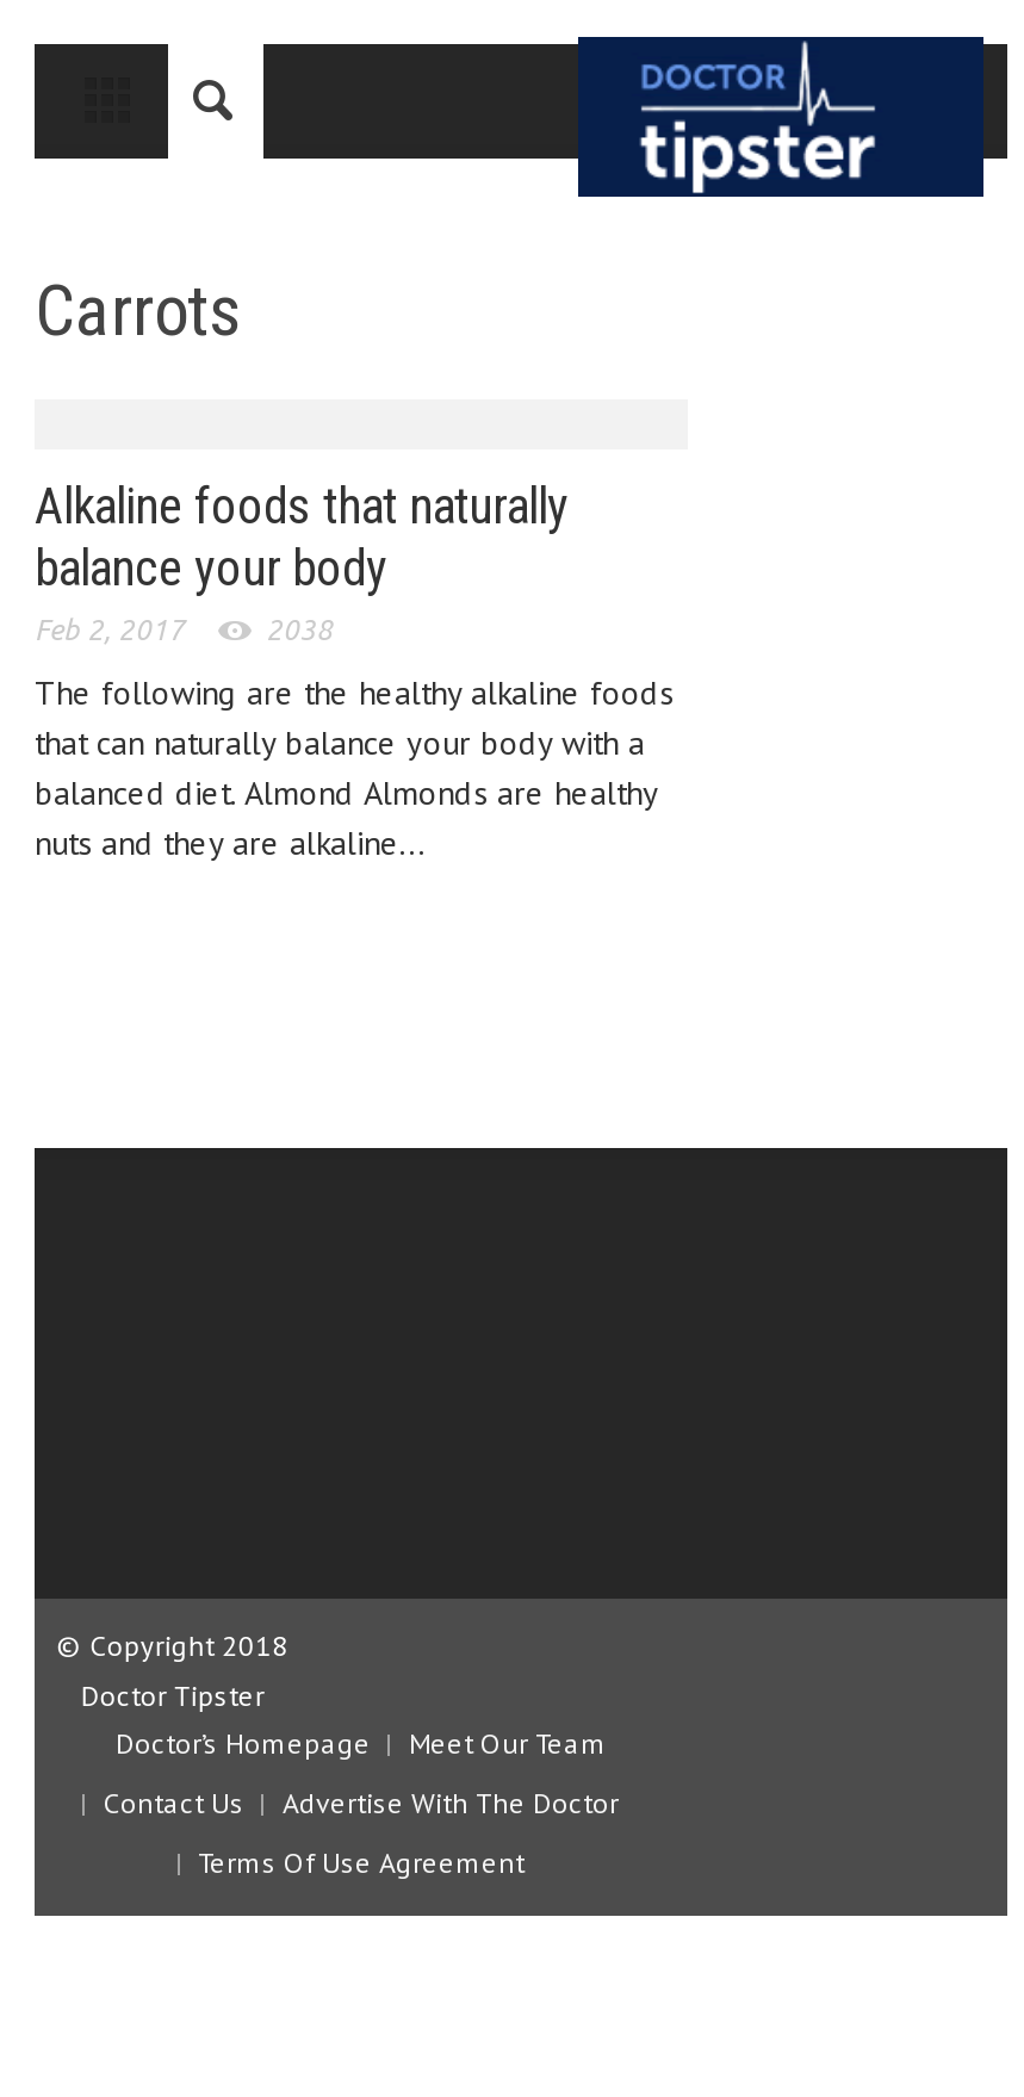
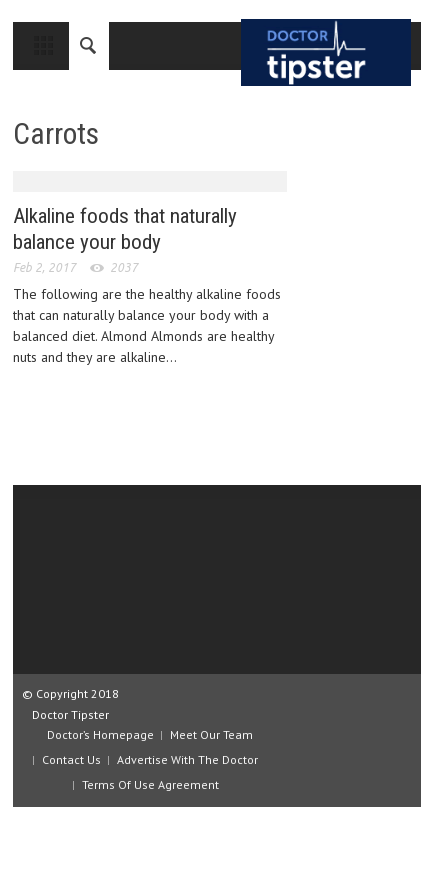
- 2038
+ 2037
